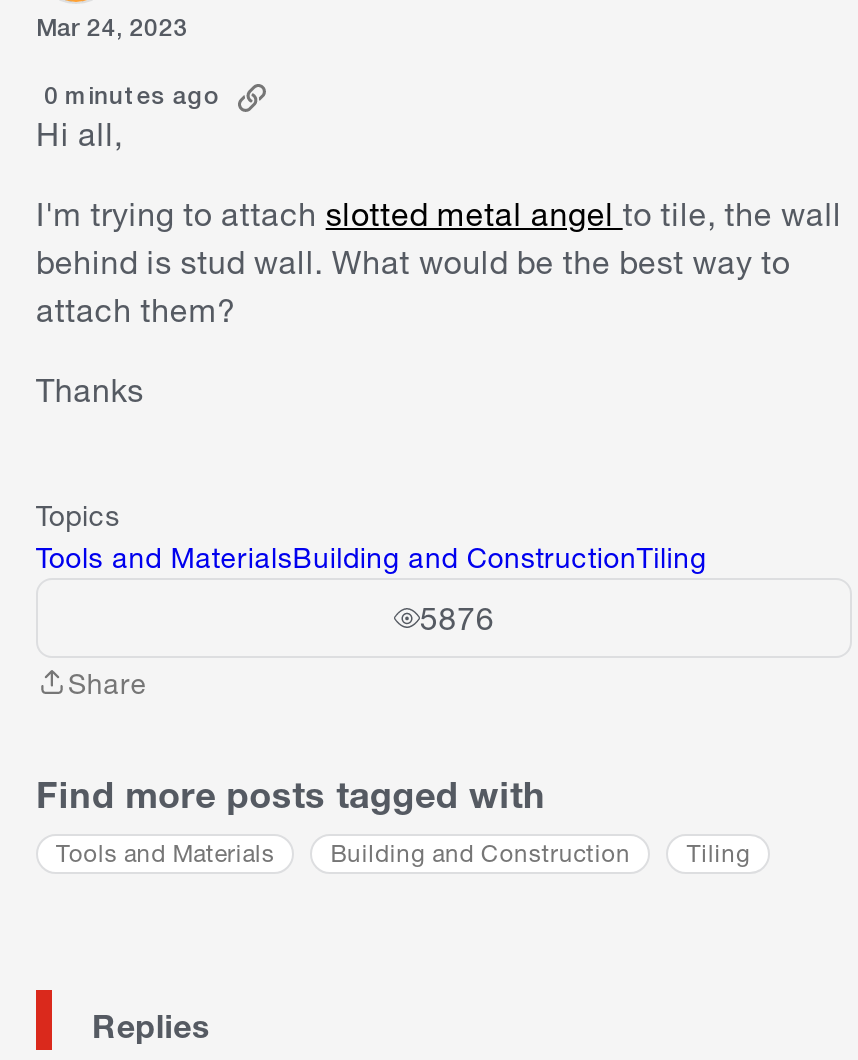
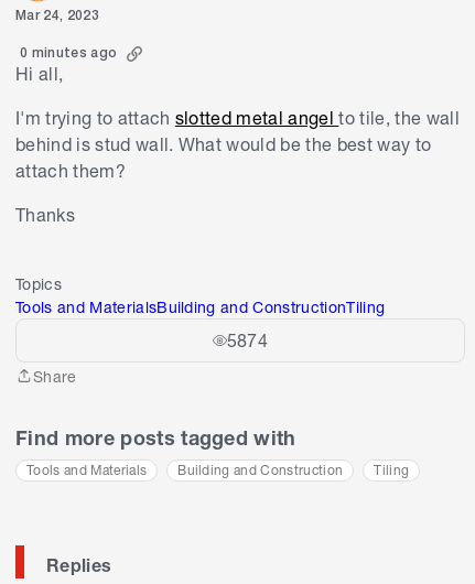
- 5876
+ 5874
